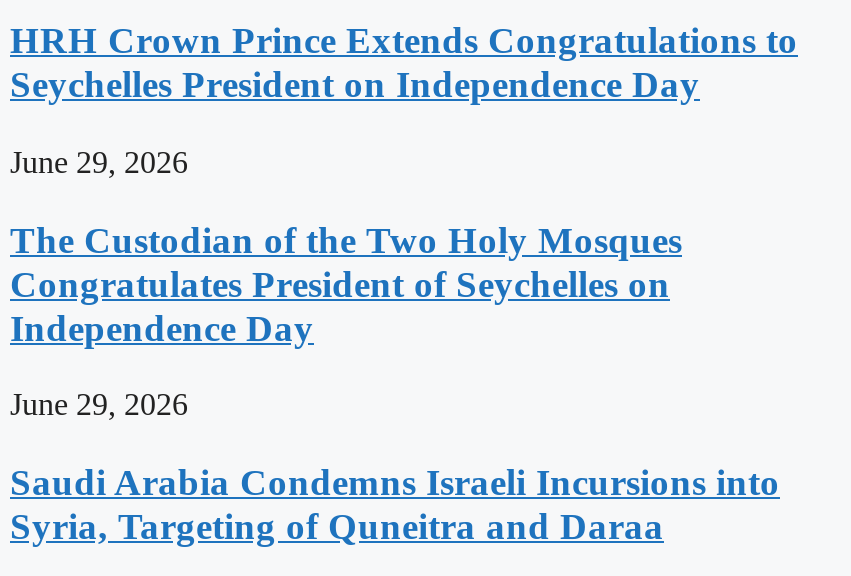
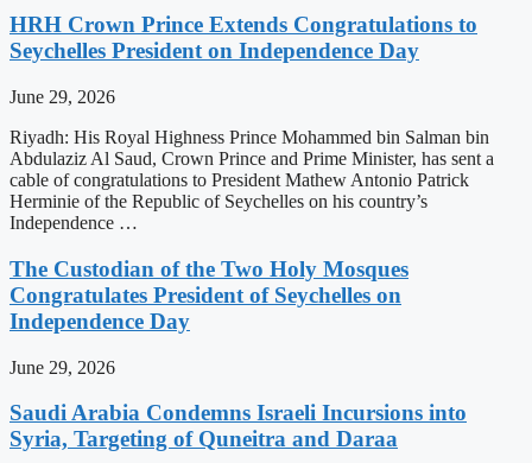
+ Riyadh: His Royal Highness Prince Mohammed bin Salman bin
+ Abdulaziz Al Saud, Crown Prince and Prime Minister, has sent a
+ cable of congratulations to President Mathew Antonio Patrick
+ Herminie of the Republic of Seychelles on his country’s
+ Independence …
